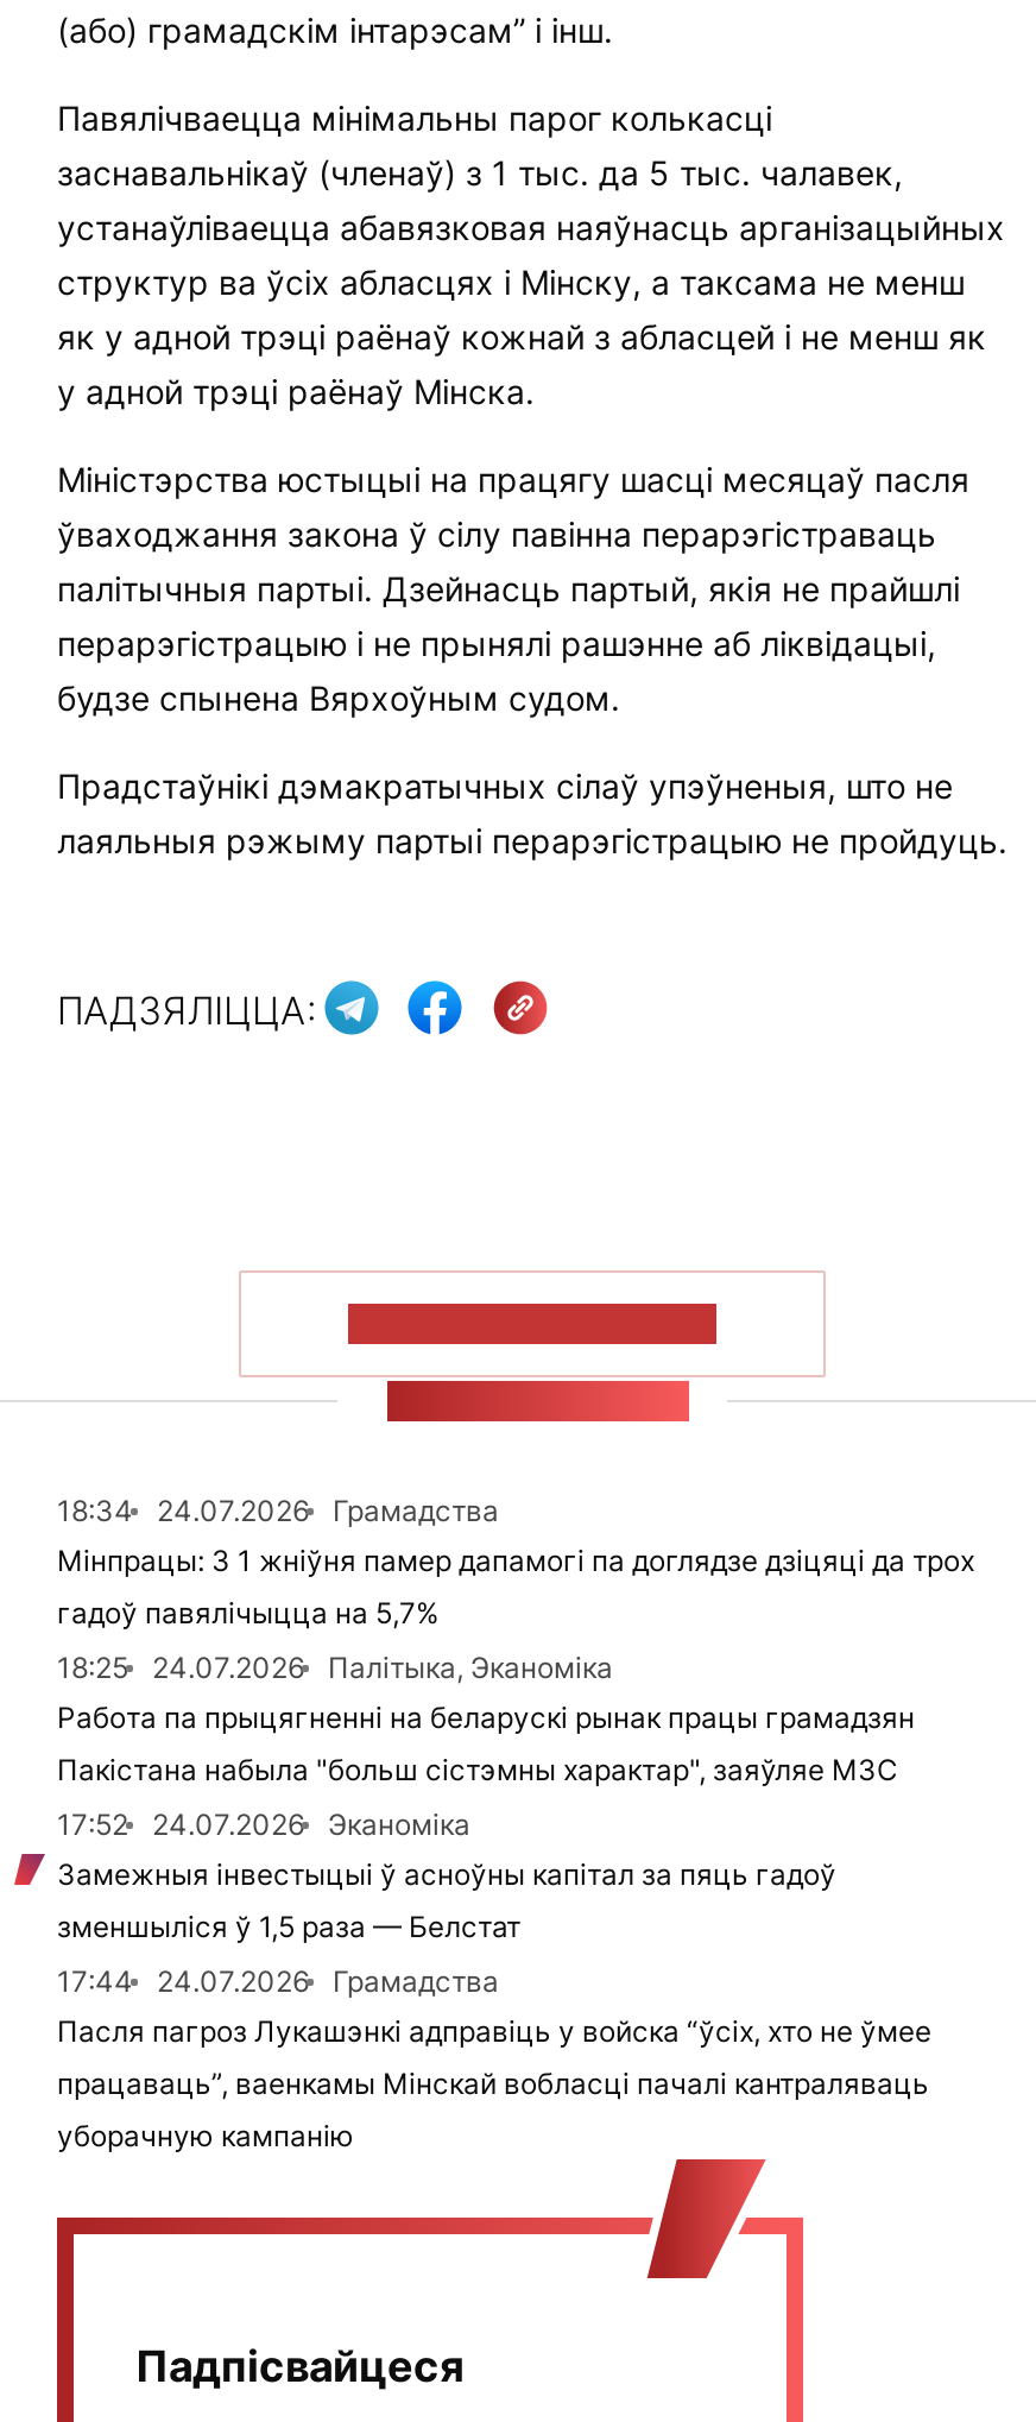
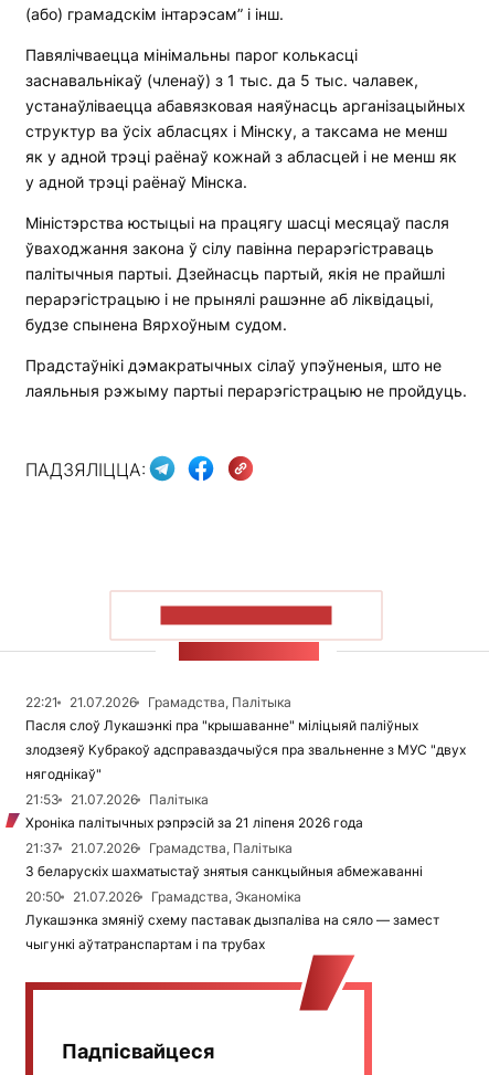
- 18:34
- 24.07.2026
- Грамадства
- Мінпрацы: З 1 жніўня памер дапамогі па доглядзе дзіцяці да трох
- гадоў павялічыцца на 5,7%
- 18:25
- 24.07.2026
- Палітыка, Эканоміка
- Работа па прыцягненні на беларускі рынак працы грамадзян
- Пакістана набыла "больш сістэмны характар", заяўляе МЗС
- 17:52
- 24.07.2026
- Эканоміка
- Замежныя інвестыцыі ў асноўны капітал за пяць гадоў
- зменшыліся ў 1,5 раза — Белстат
- 17:44
- 24.07.2026
- Грамадства
- Пасля пагроз Лукашэнкі адправіць у войска “ўсіх, хто не ўмее
- працаваць”, ваенкамы Мінскай вобласці пачалі кантраляваць
- уборачную кампанію
+ 22:21
+ 21.07.2026
+ Грамадства, Палітыка
+ Пасля слоў Лукашэнкі пра "крышаванне" міліцыяй паліўных
+ злодзеяў Кубракоў адсправаздачыўся пра звальненне з МУС "двух
+ нягоднікаў"
+ 21:53
+ 21.07.2026
+ Палітыка
+ Хроніка палітычных рэпрэсій за 21 ліпеня 2026 года
+ 21:37
+ 21.07.2026
+ Грамадства, Палітыка
+ З беларускіх шахматыстаў знятыя санкцыйныя абмежаванні
+ 20:50
+ 21.07.2026
+ Грамадства, Эканоміка
+ Лукашэнка змяніў схему паставак дызпаліва на сяло — замест
+ чыгункі аўтатранспартам і па трубах
